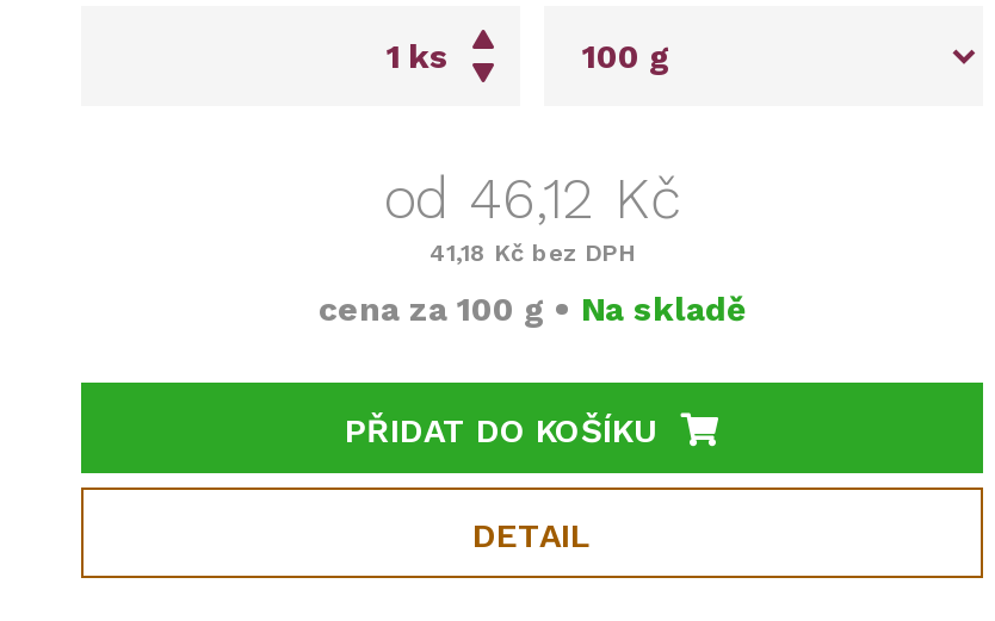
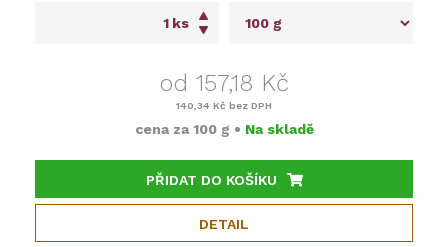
- od 46,12 Kč
+ od 157,18 Kč

- 41,18 Kč bez DPH
+ 140,34 Kč bez DPH
